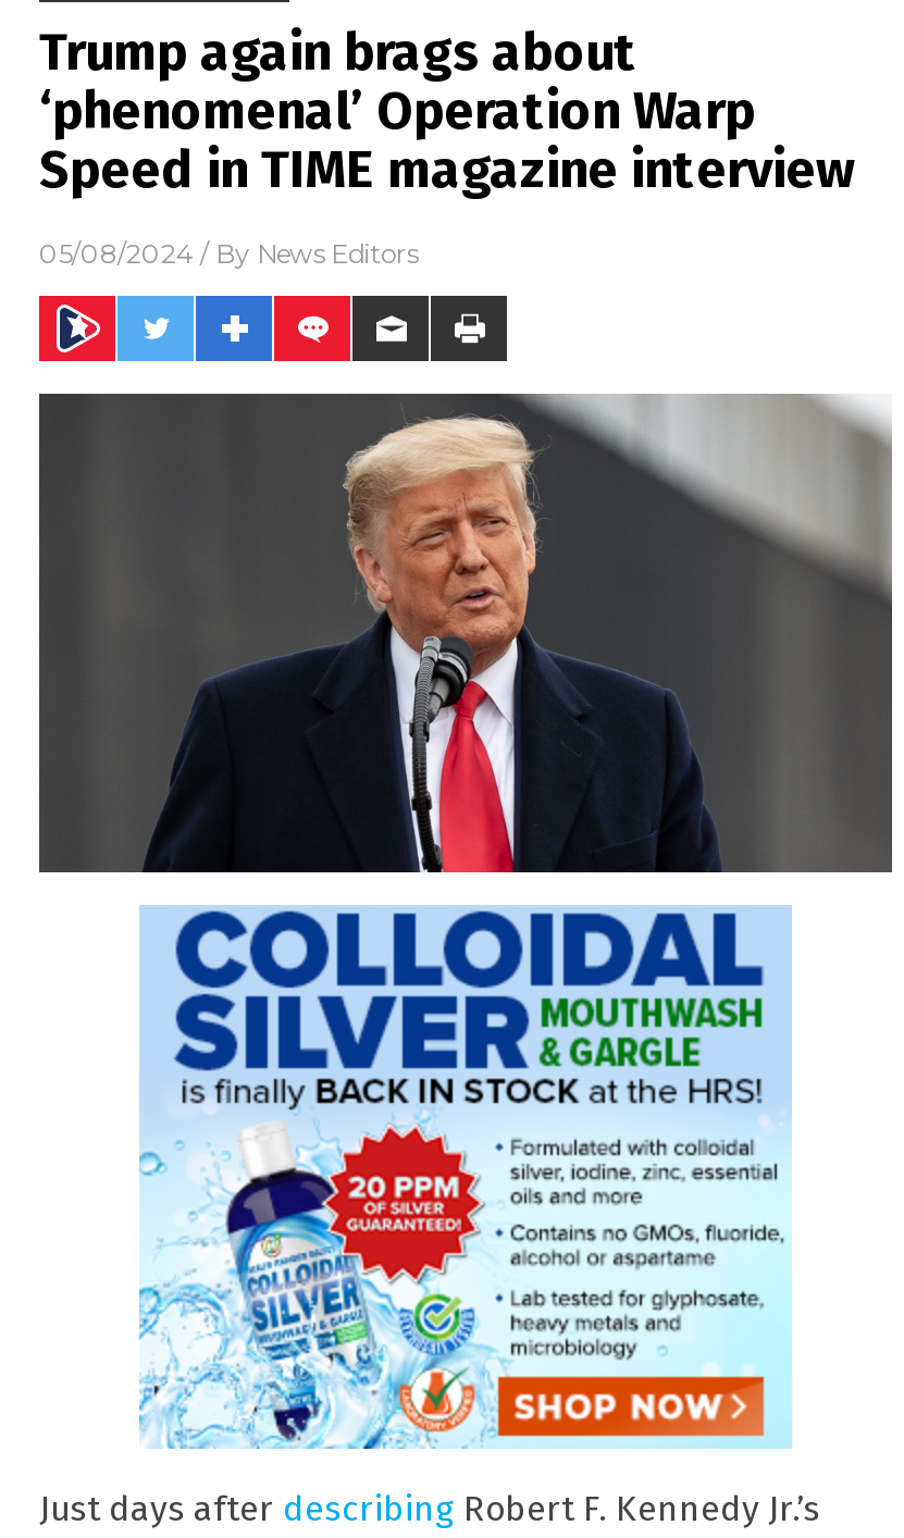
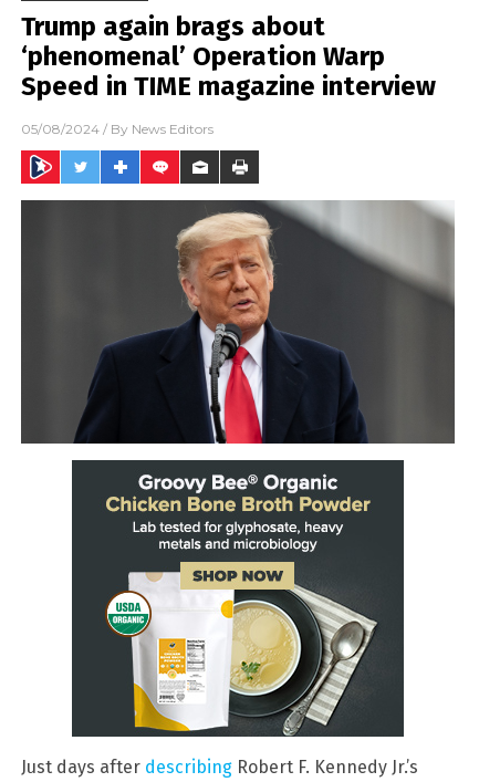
- [image]
+ [image]
